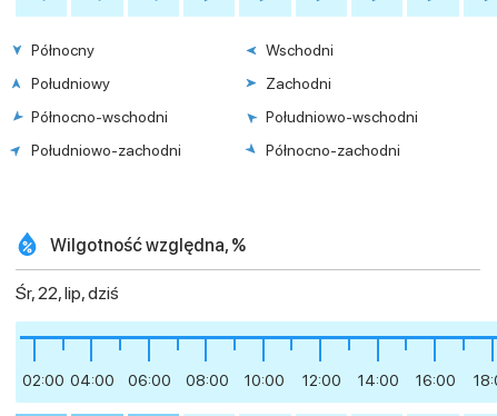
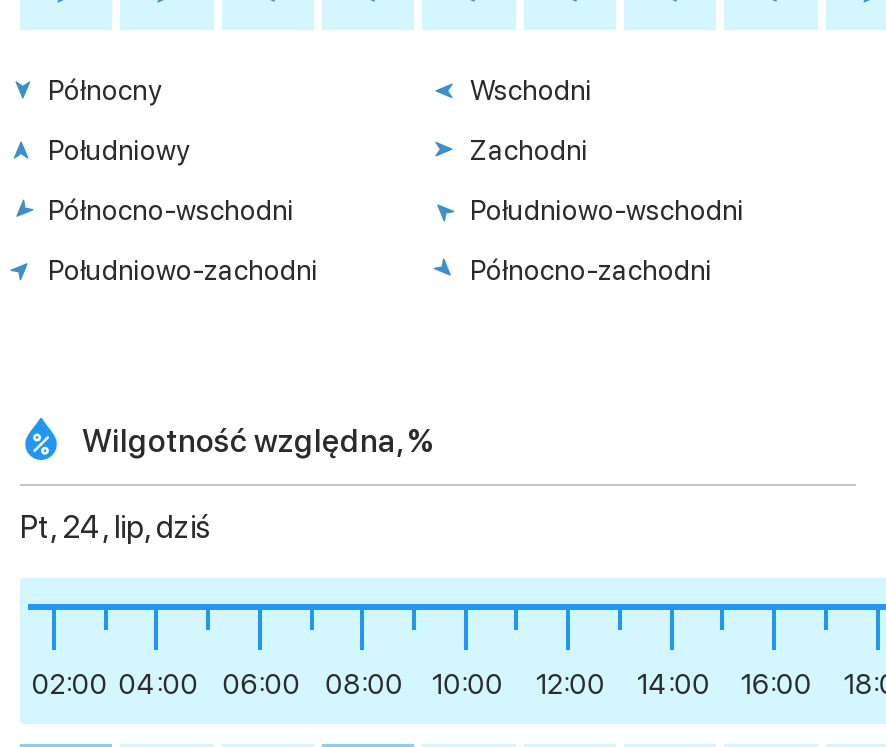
- Śr, 22, lip, dziś
+ Pt, 24, lip, dziś
